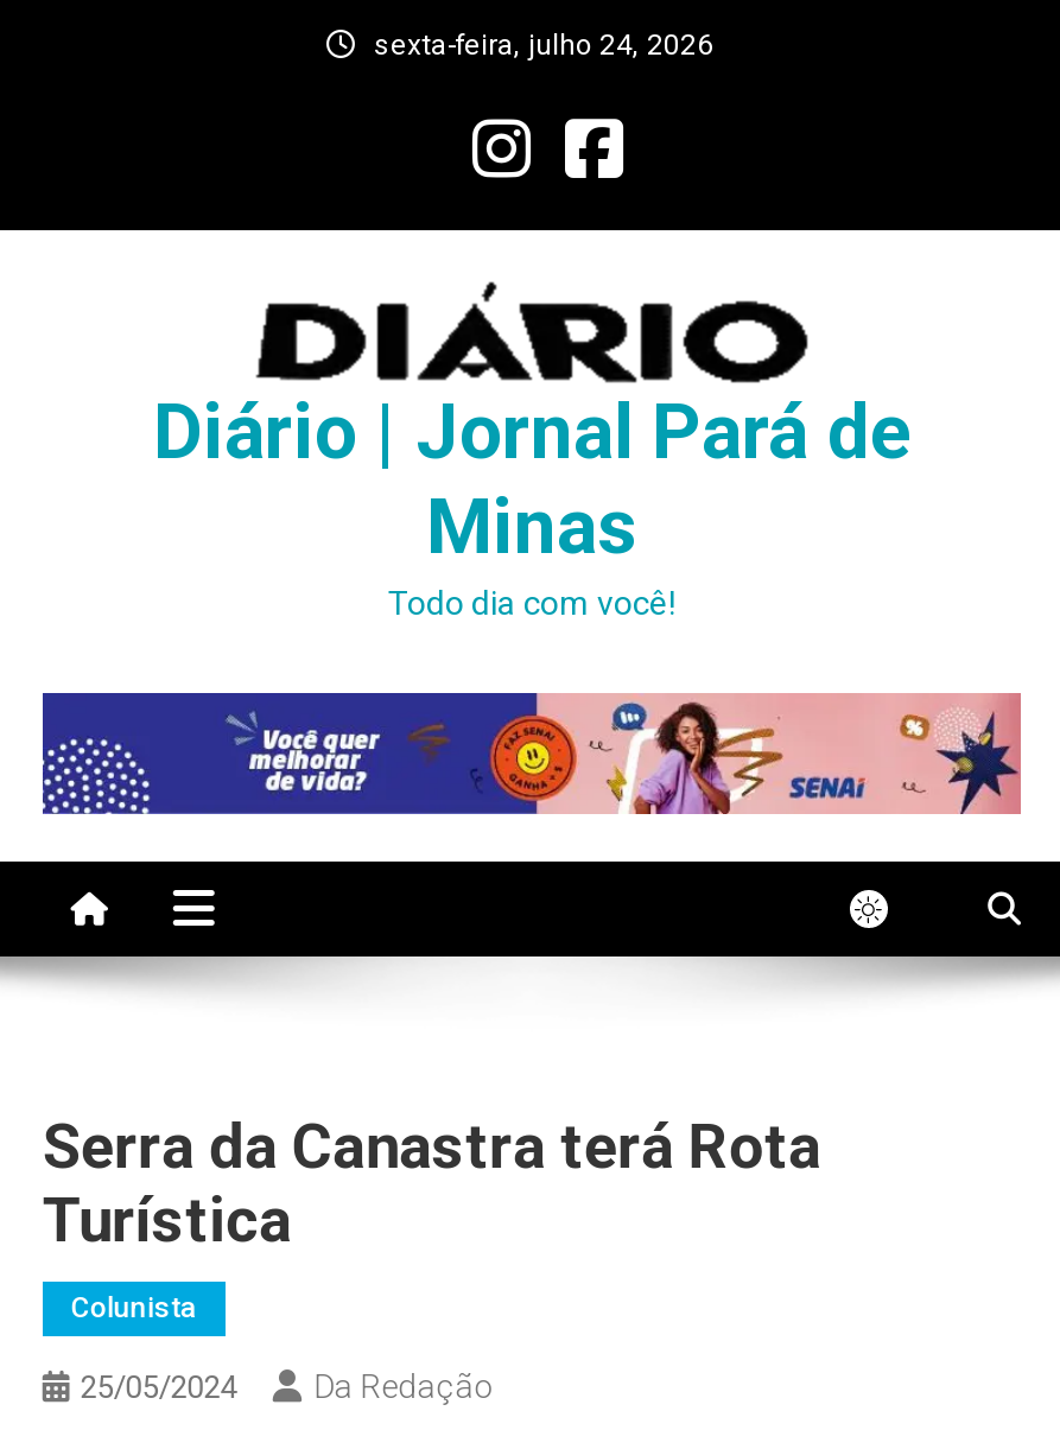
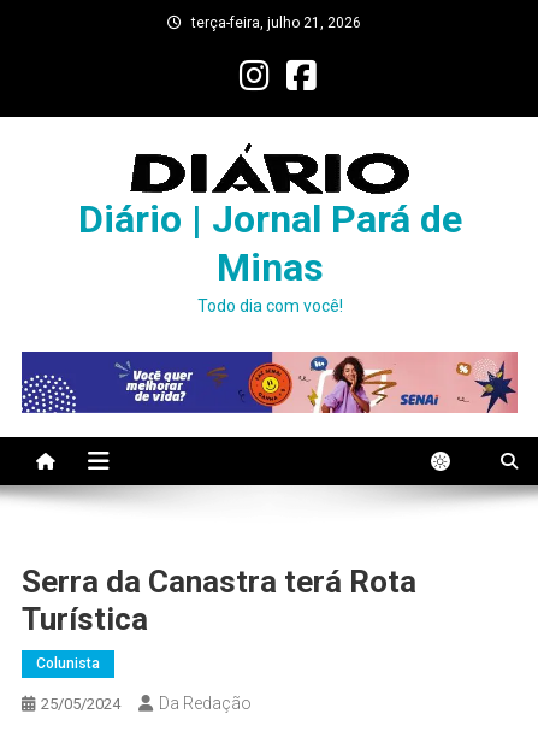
- sexta-feira, julho 24, 2026
+ terça-feira, julho 21, 2026
